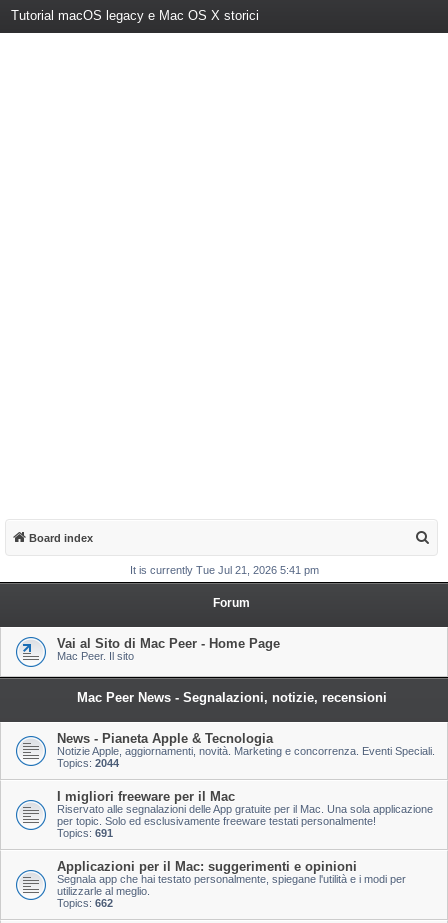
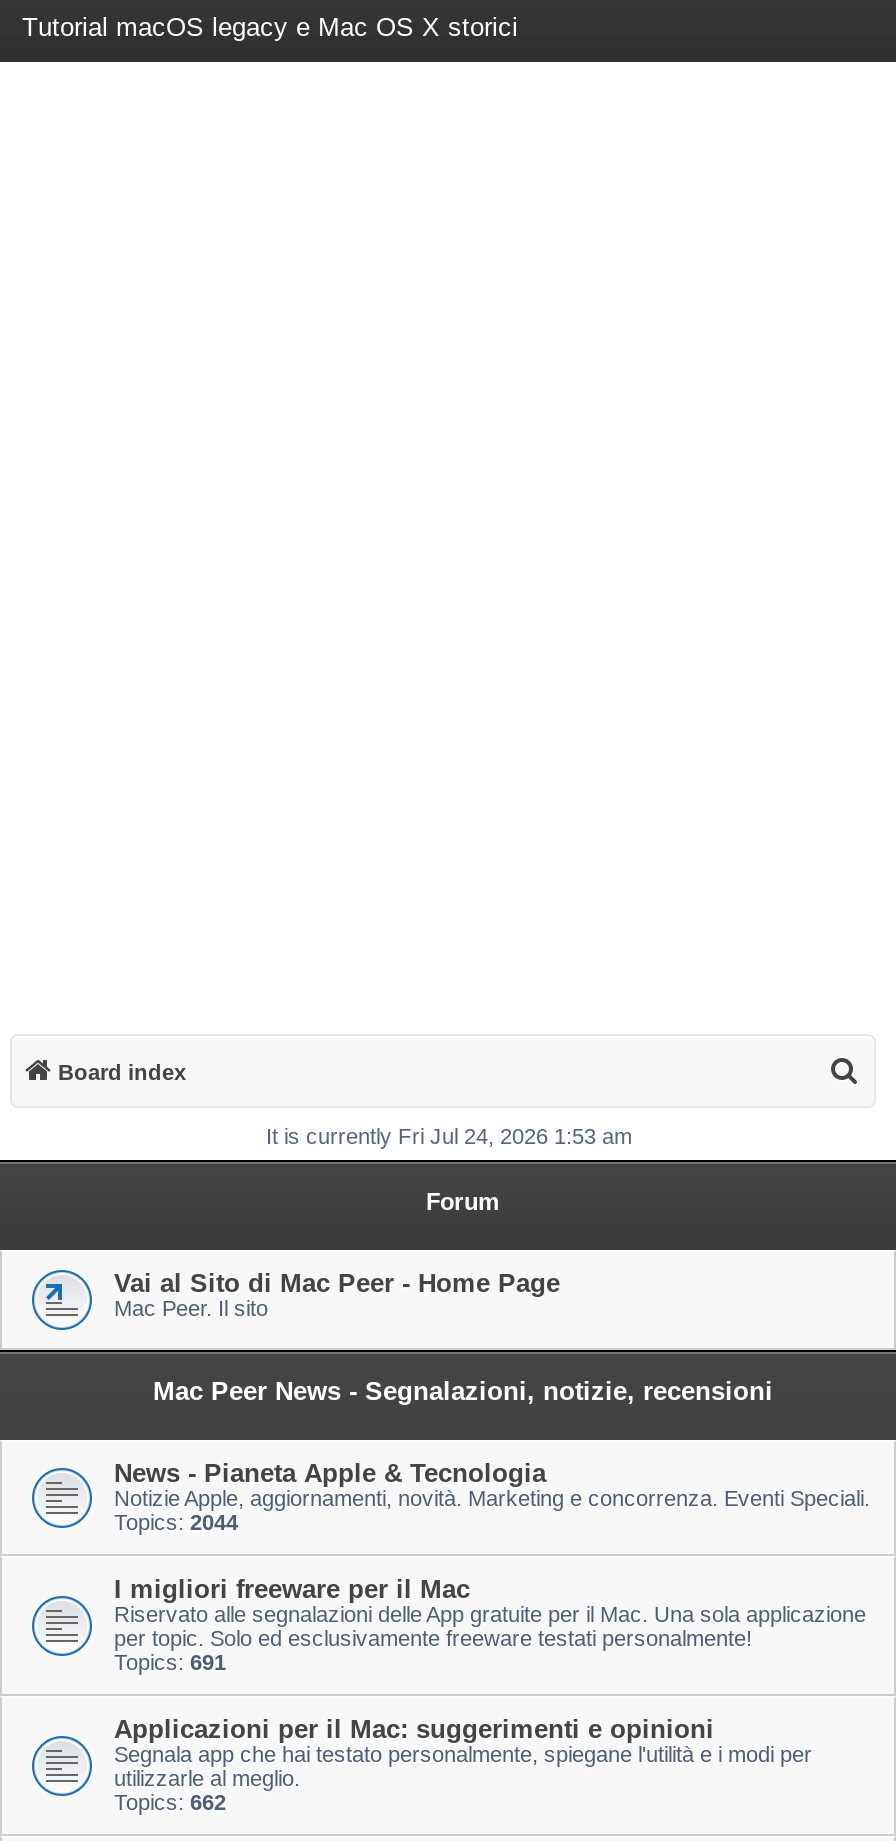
- It is currently Tue Jul 21, 2026 5:41 pm
+ It is currently Fri Jul 24, 2026 1:53 am
